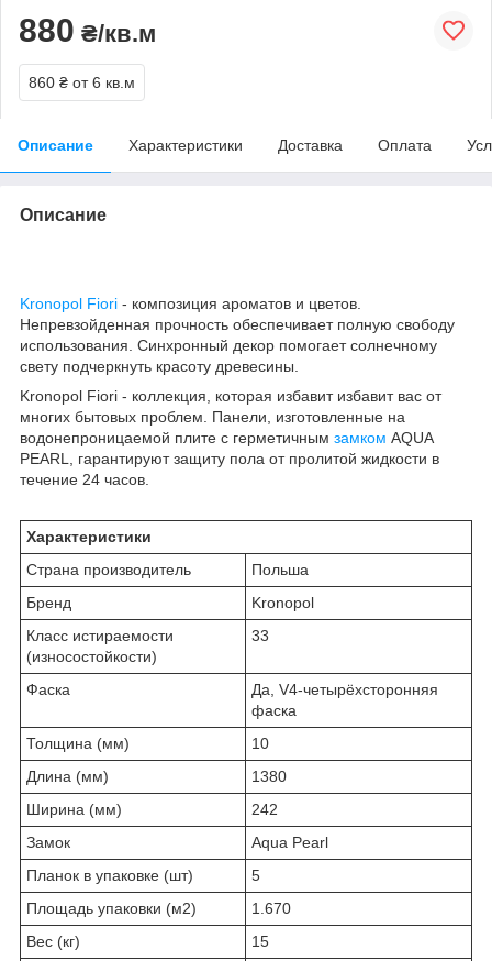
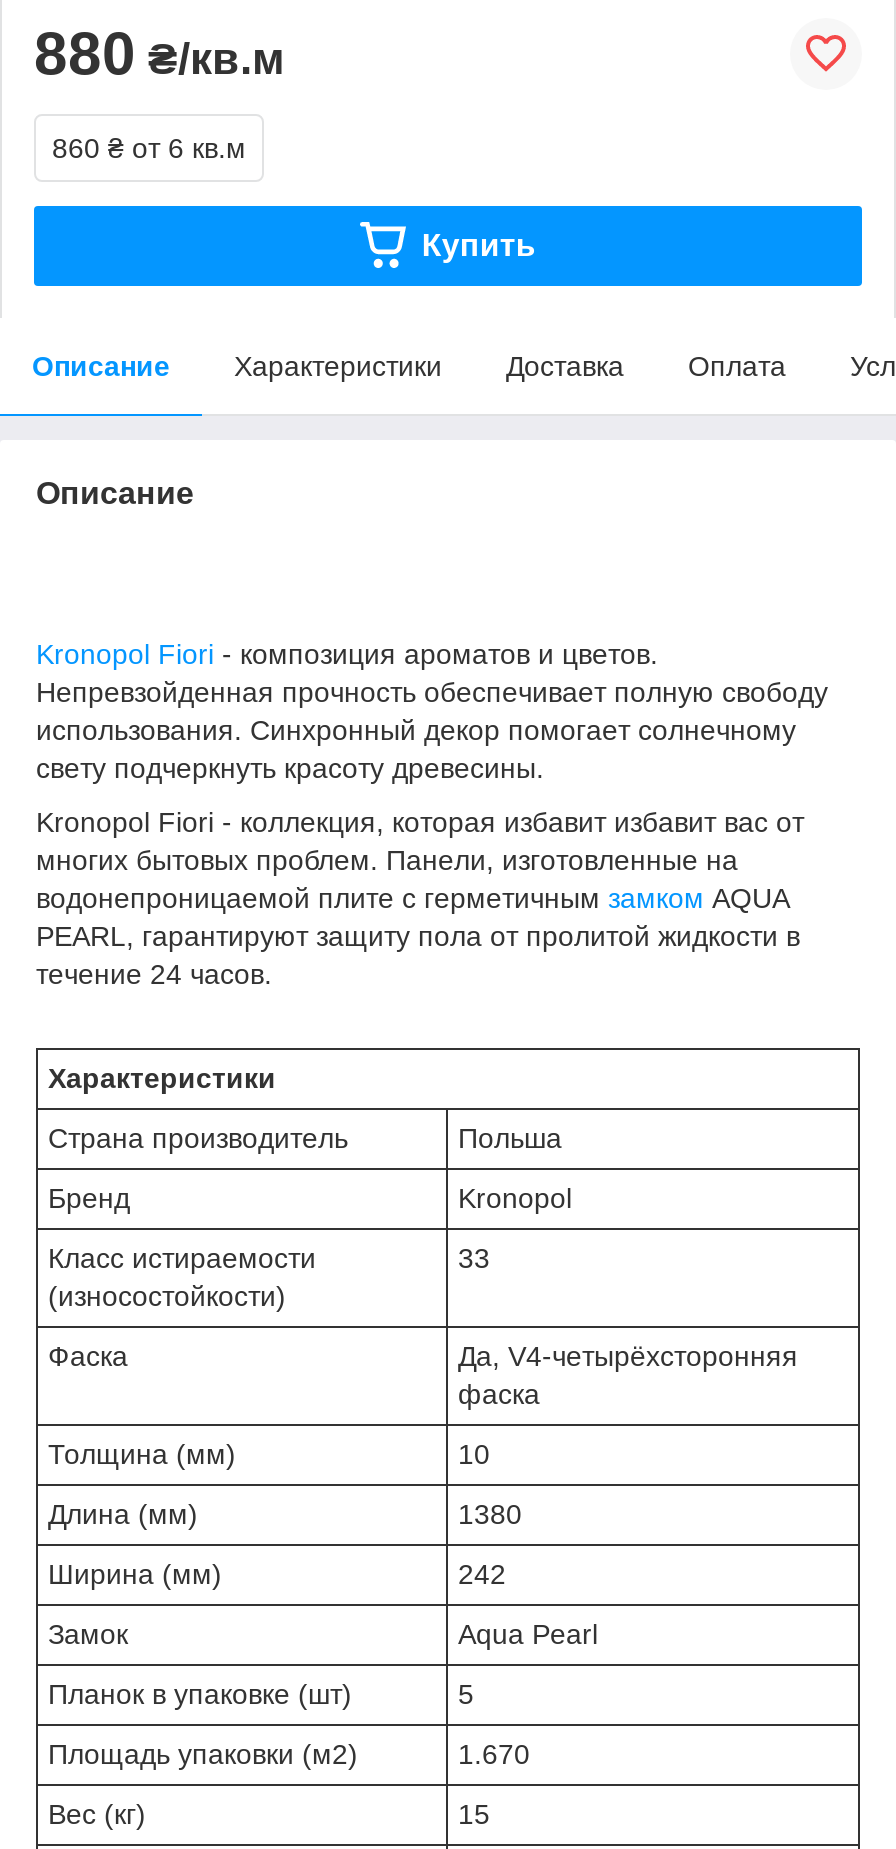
+ Купить
